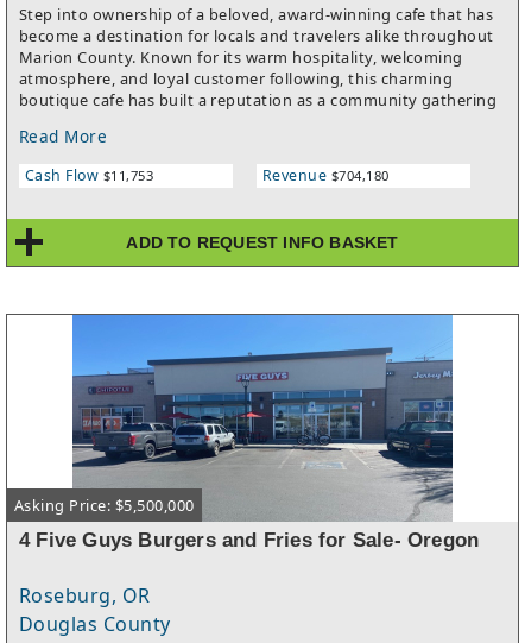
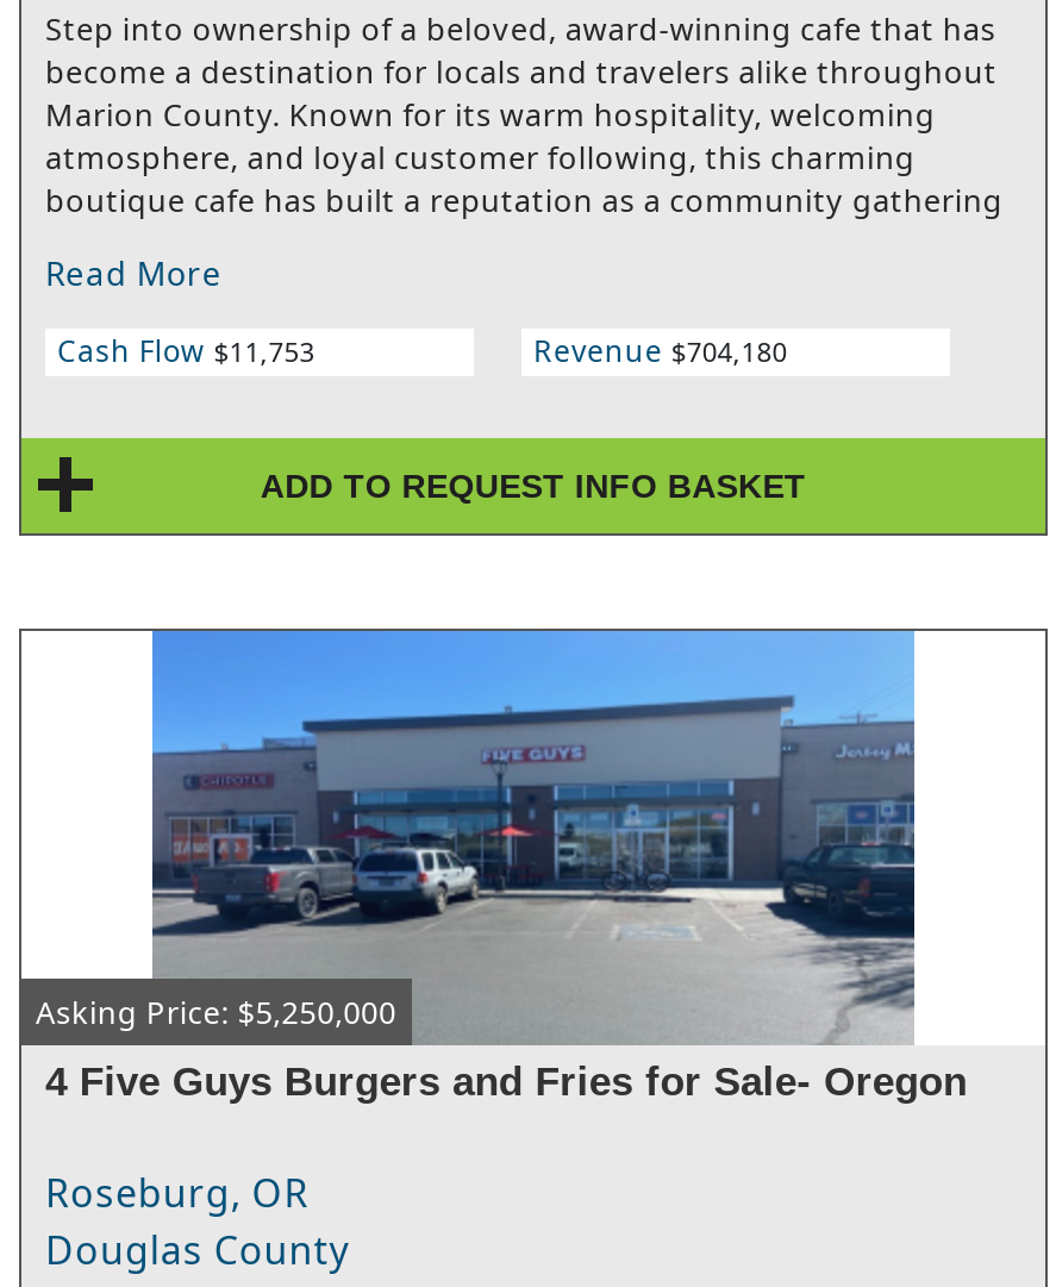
- Asking Price: $5,500,000
+ Asking Price: $5,250,000
